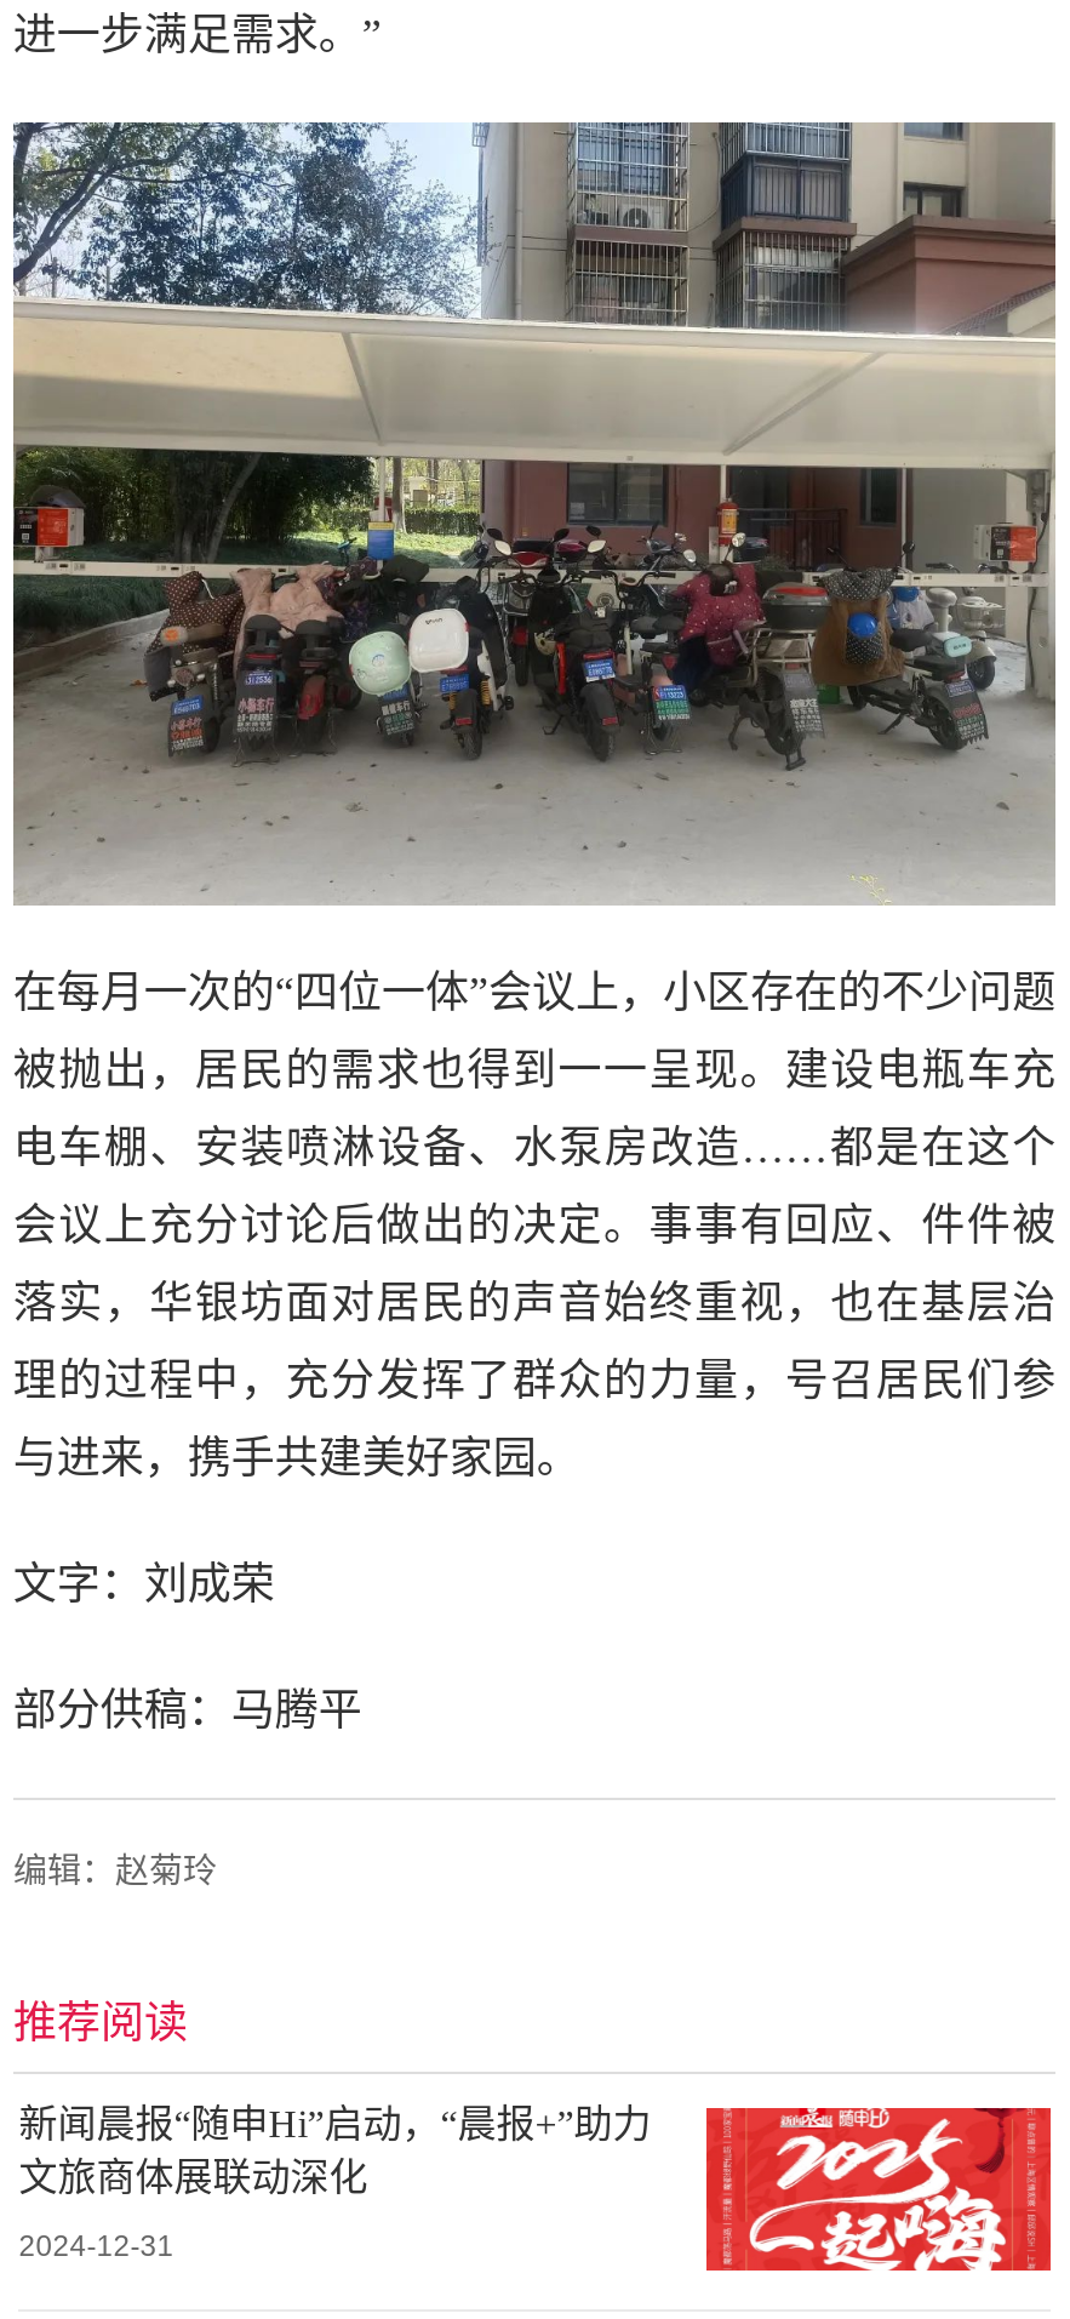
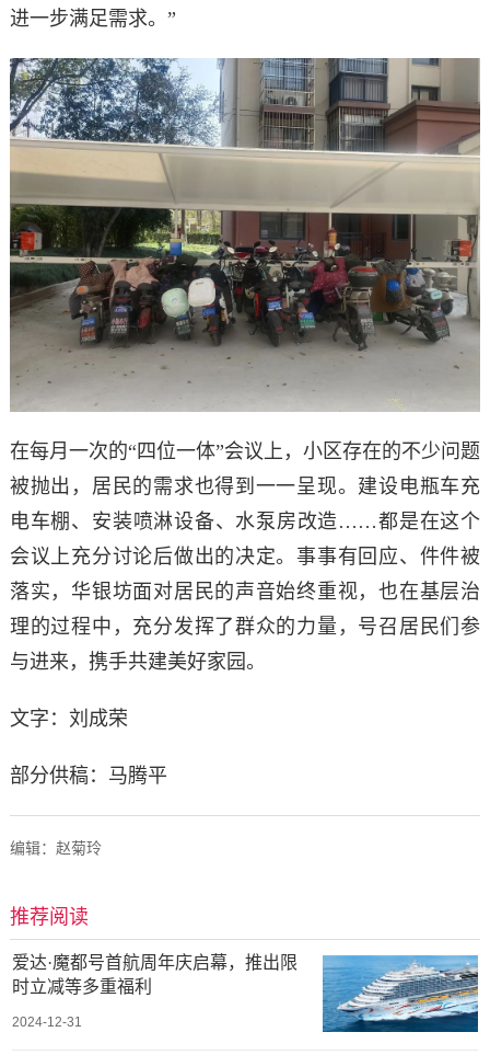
- [image]
- 新闻晨报“随申Hi”启动，“晨报+”助力
- 文旅商体展联动深化
+ [image]
+ 爱达·魔都号首航周年庆启幕，推出限
+ 时立减等多重福利
